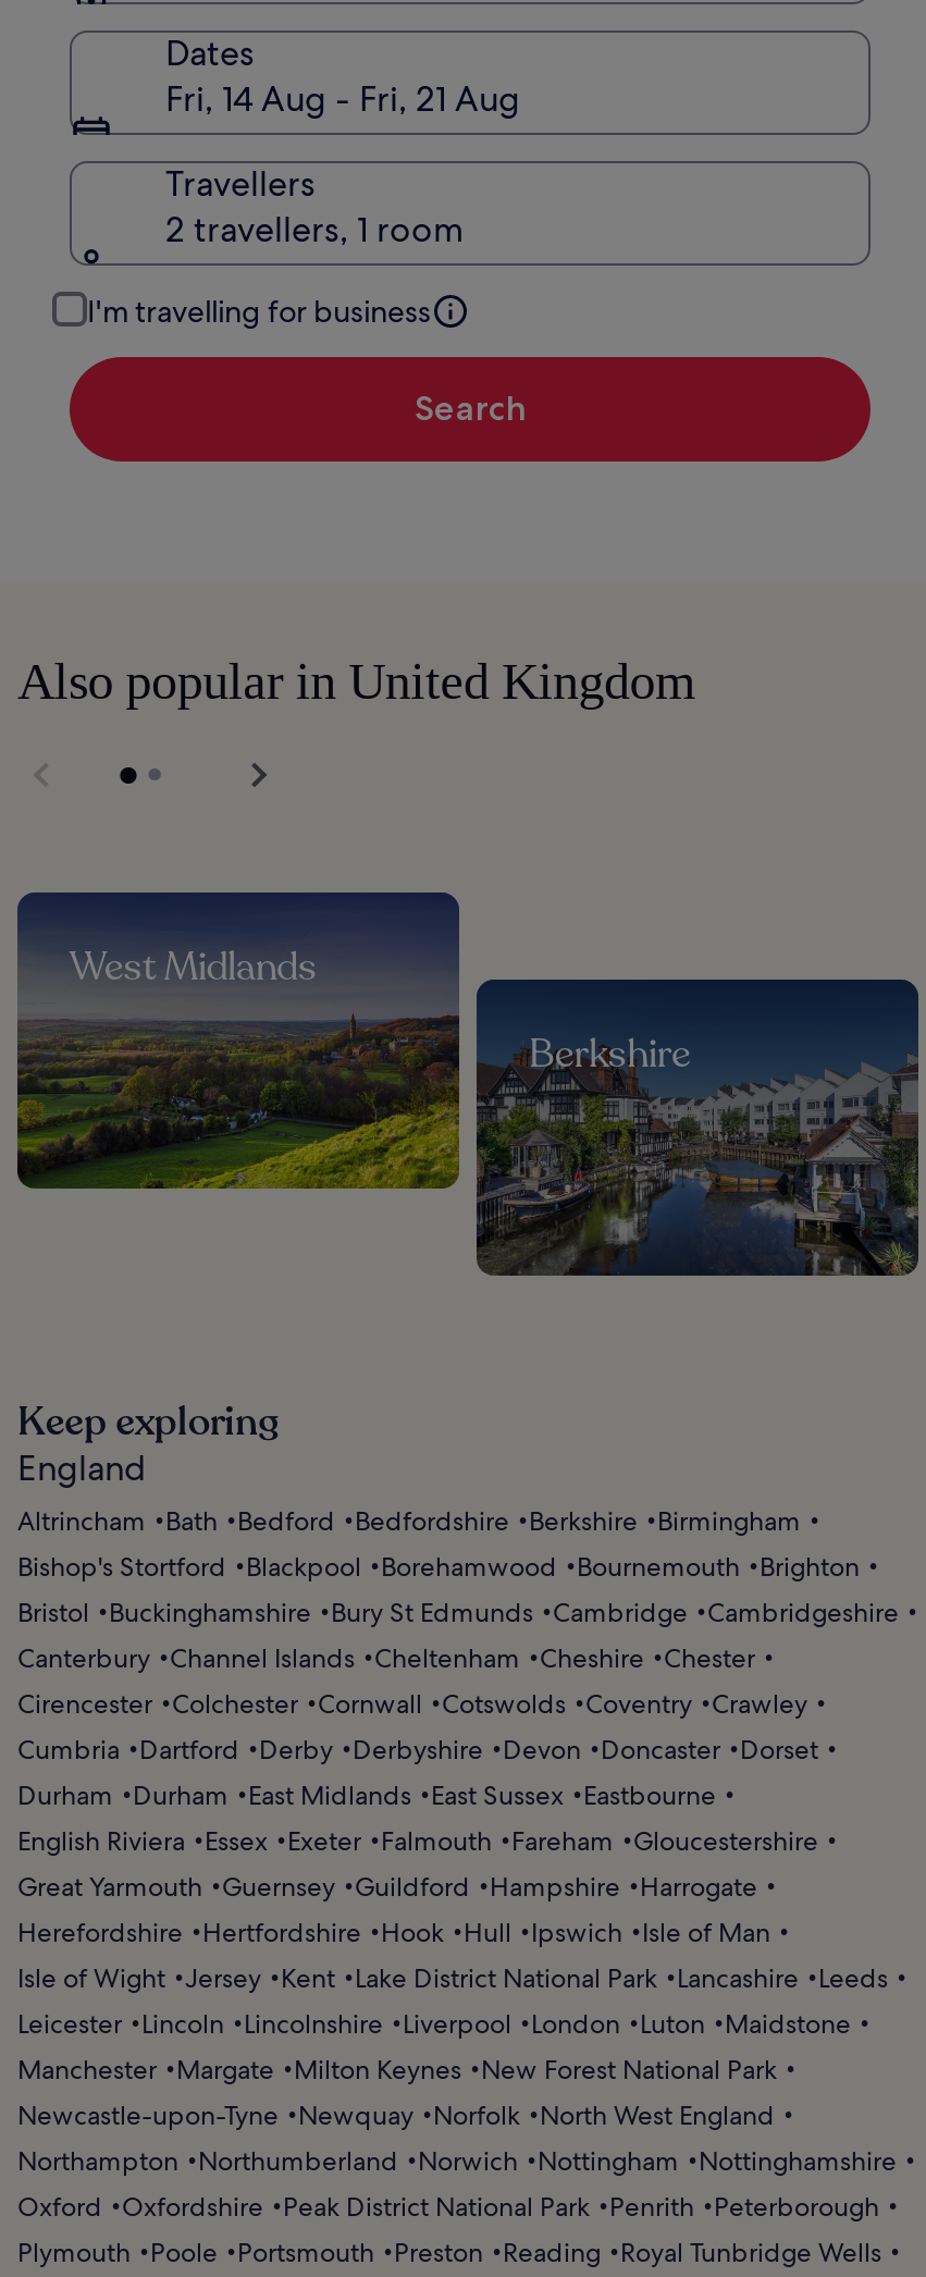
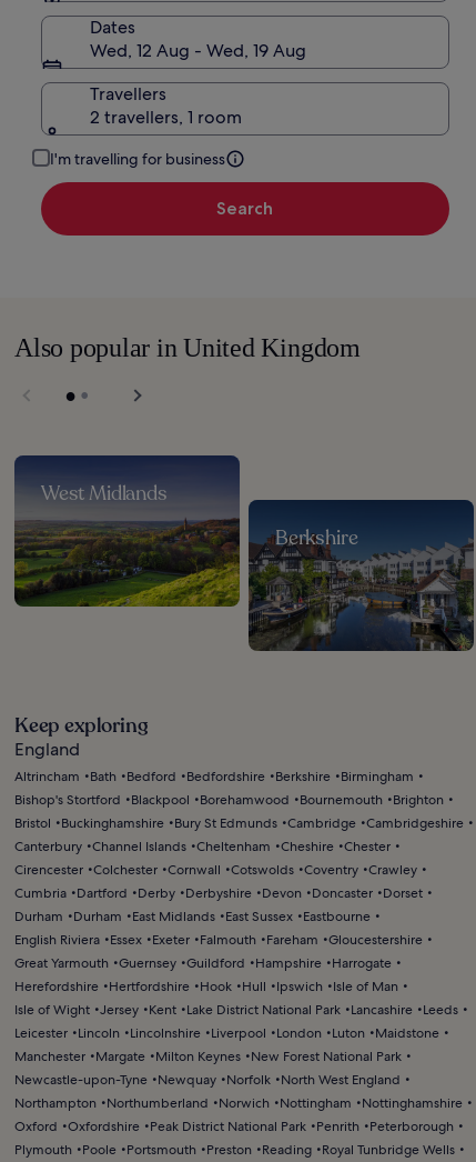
- Fri, 14 Aug - Fri, 21 Aug
+ Wed, 12 Aug - Wed, 19 Aug
